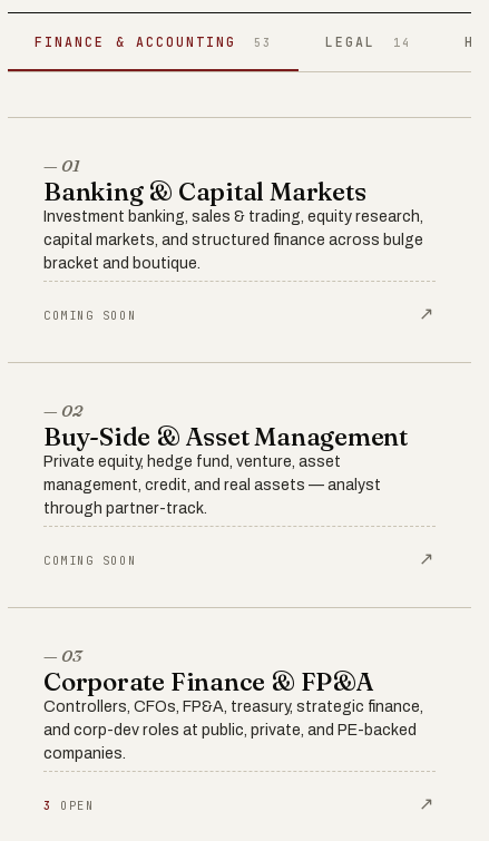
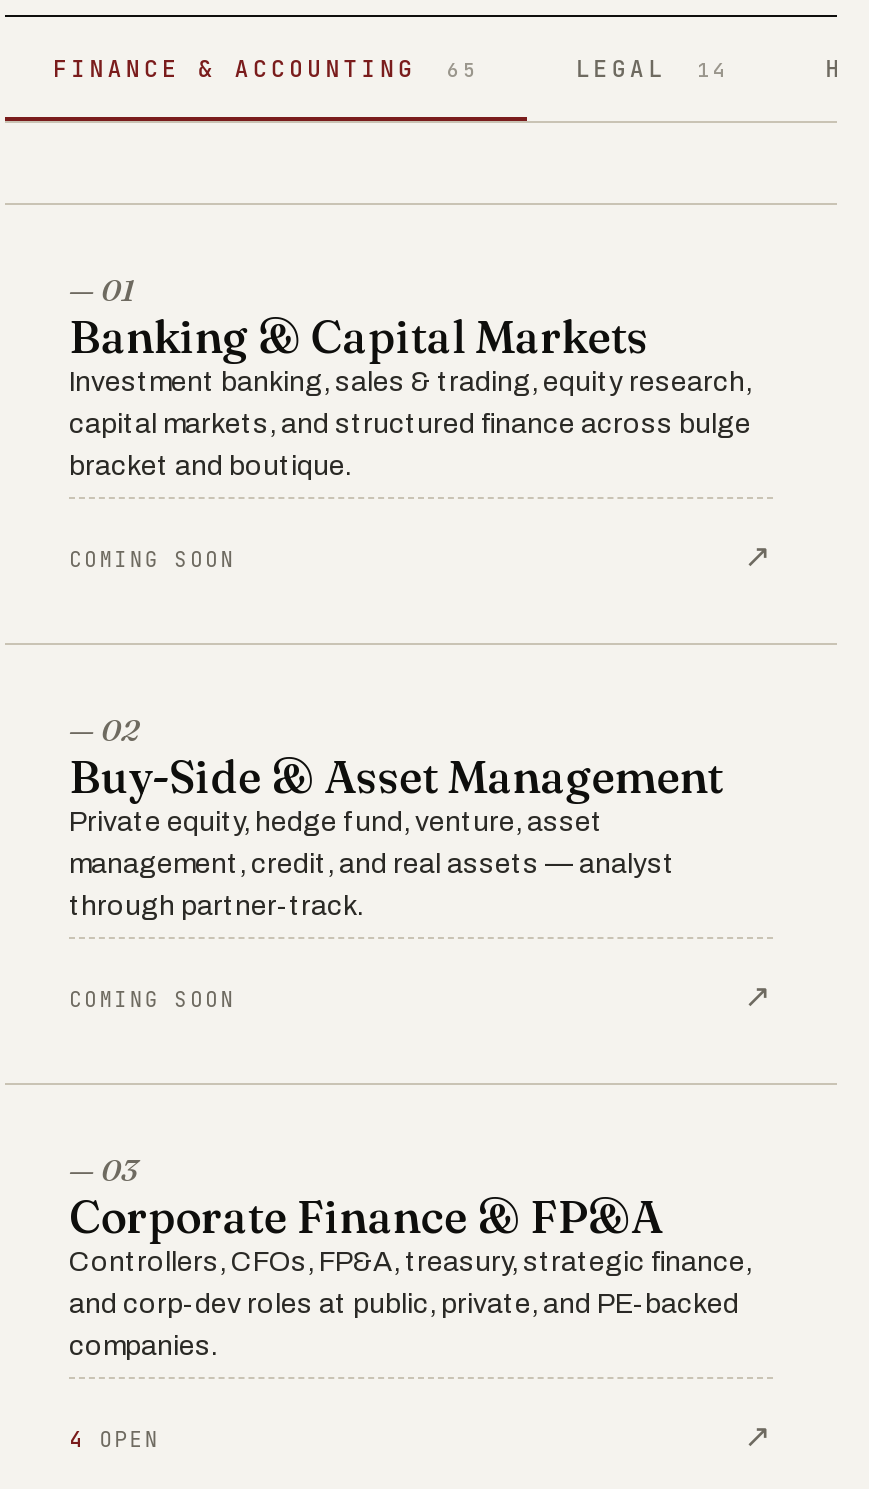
- FINANCE & ACCOUNTING 53
+ FINANCE & ACCOUNTING 65

- 3 OPEN
+ 4 OPEN
